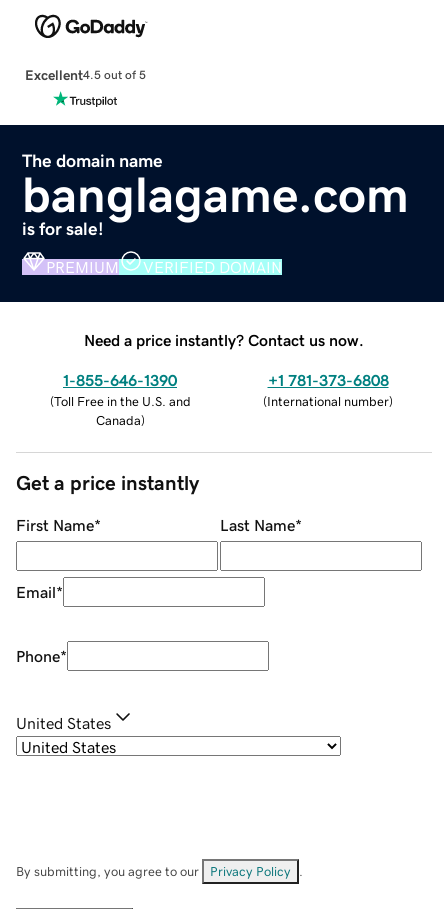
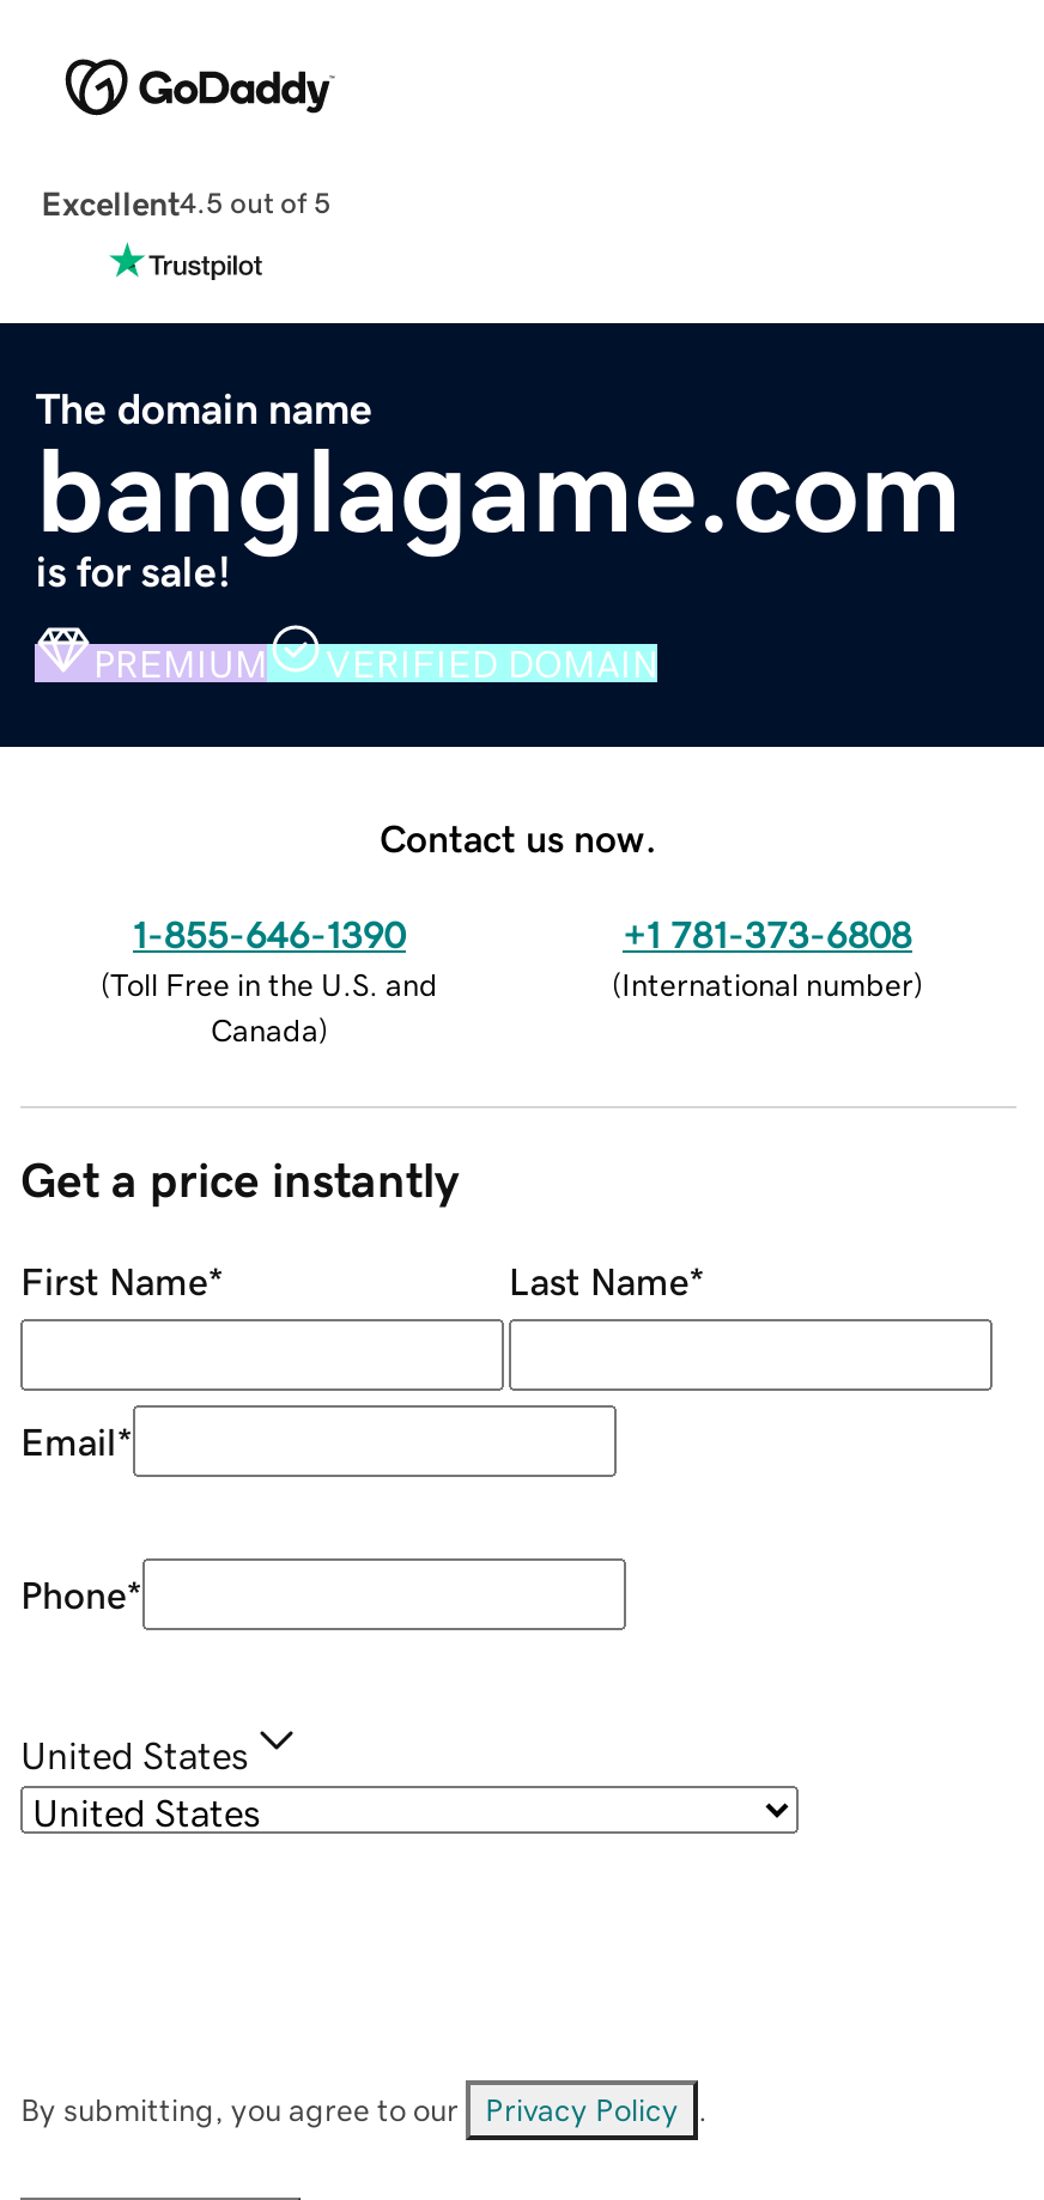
- Need a price instantly? Contact us now.
+ Contact us now.
